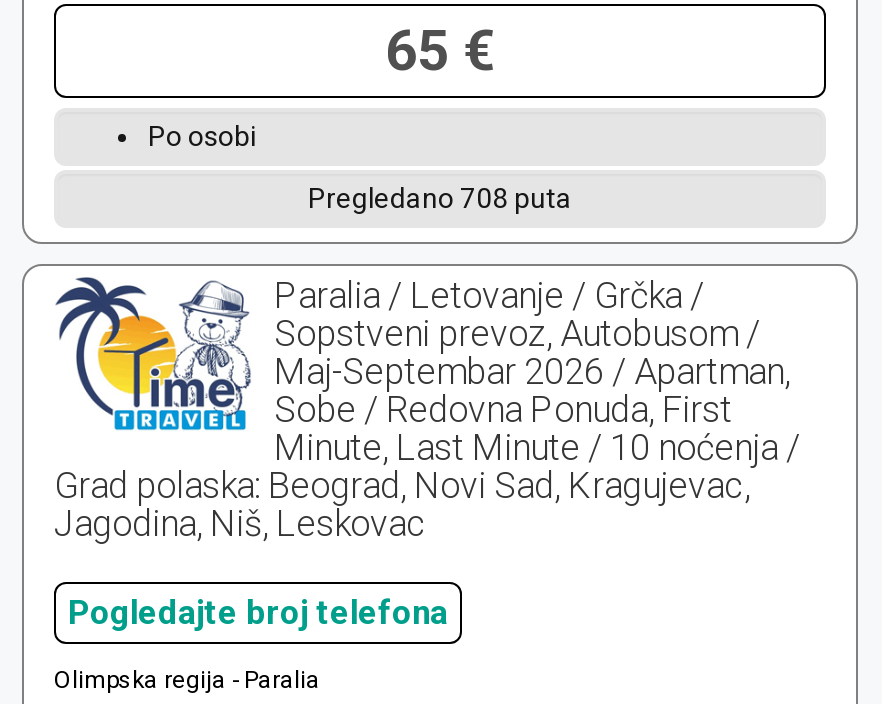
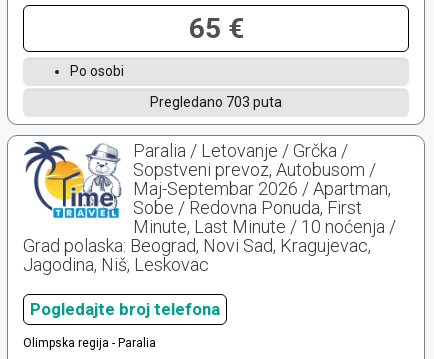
- Pregledano 708 puta
+ Pregledano 703 puta
